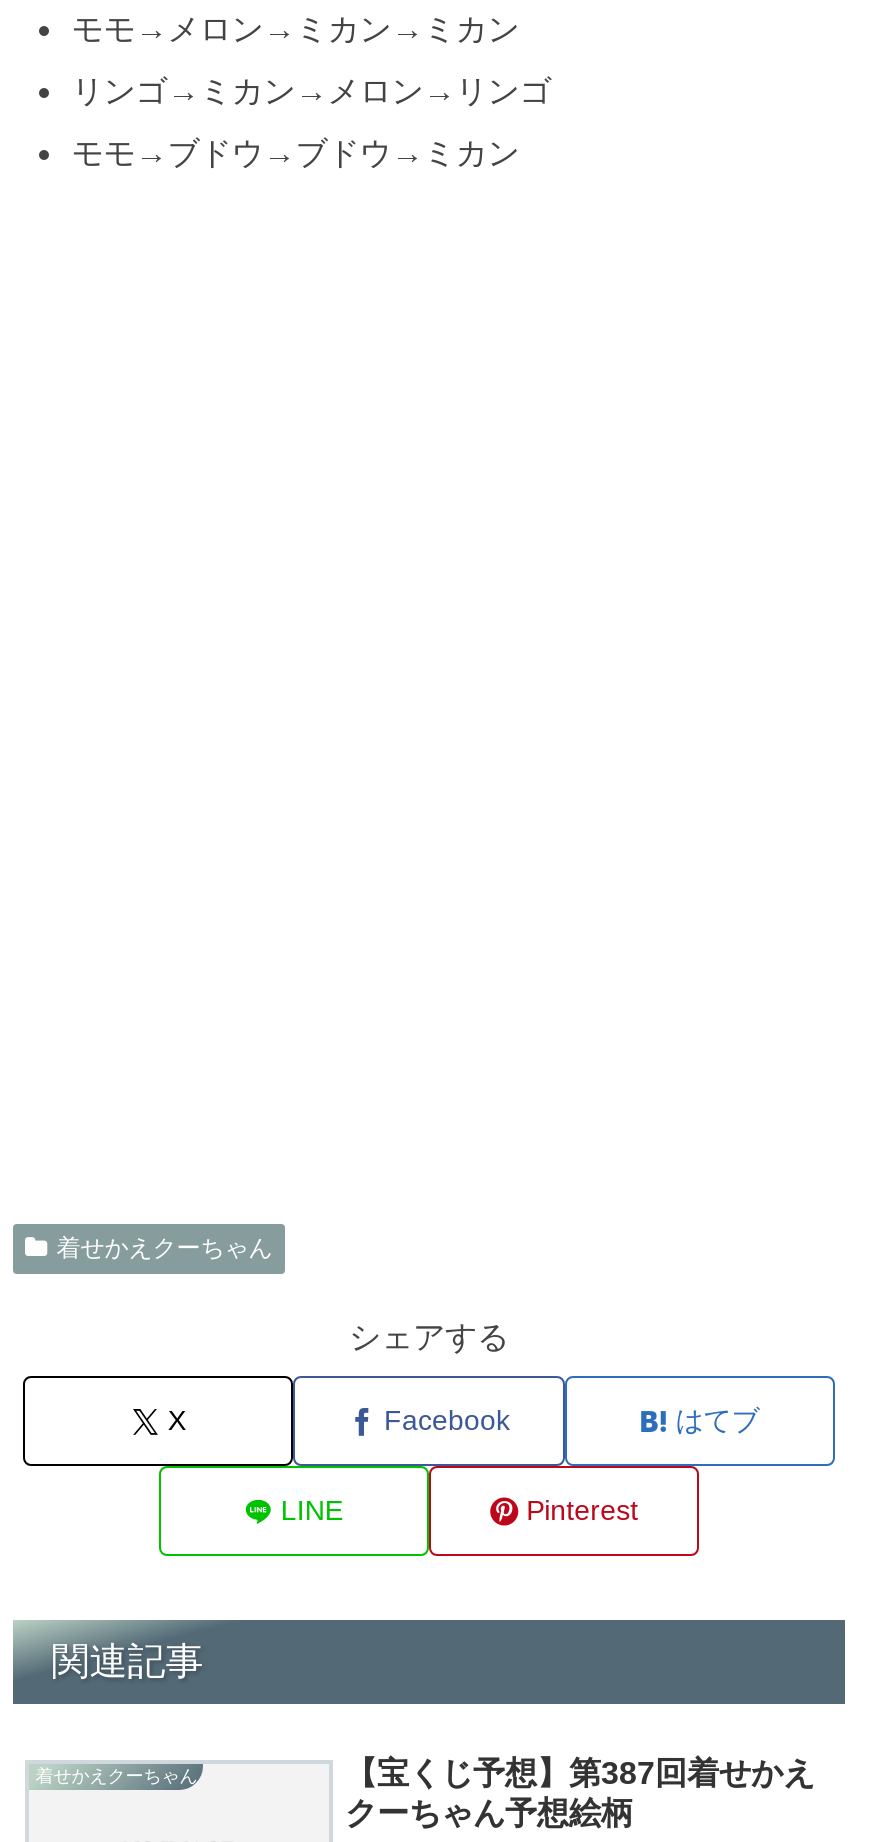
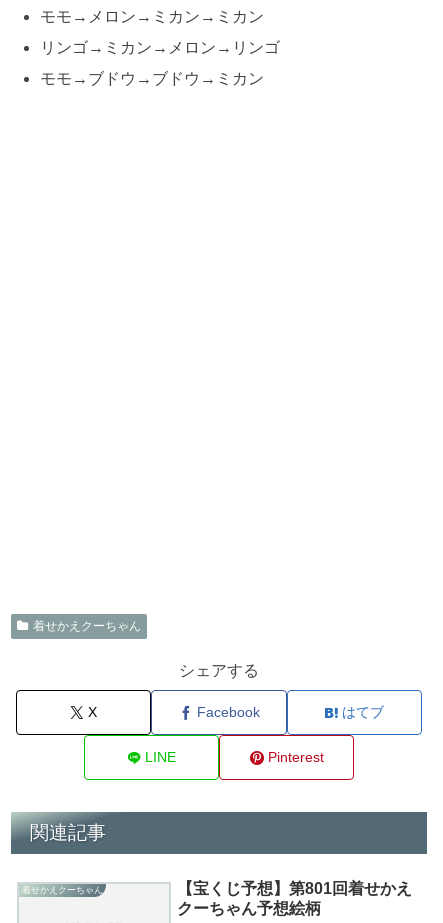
- 【宝くじ予想】第387回着せかえ
+ 【宝くじ予想】第801回着せかえ
